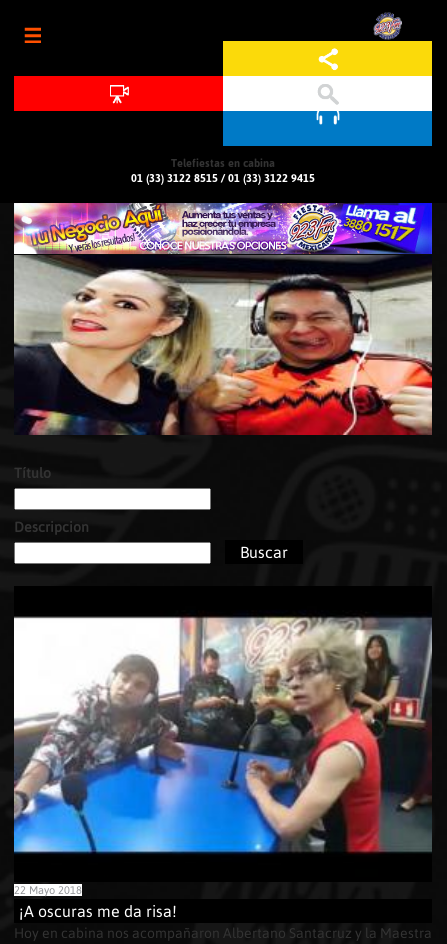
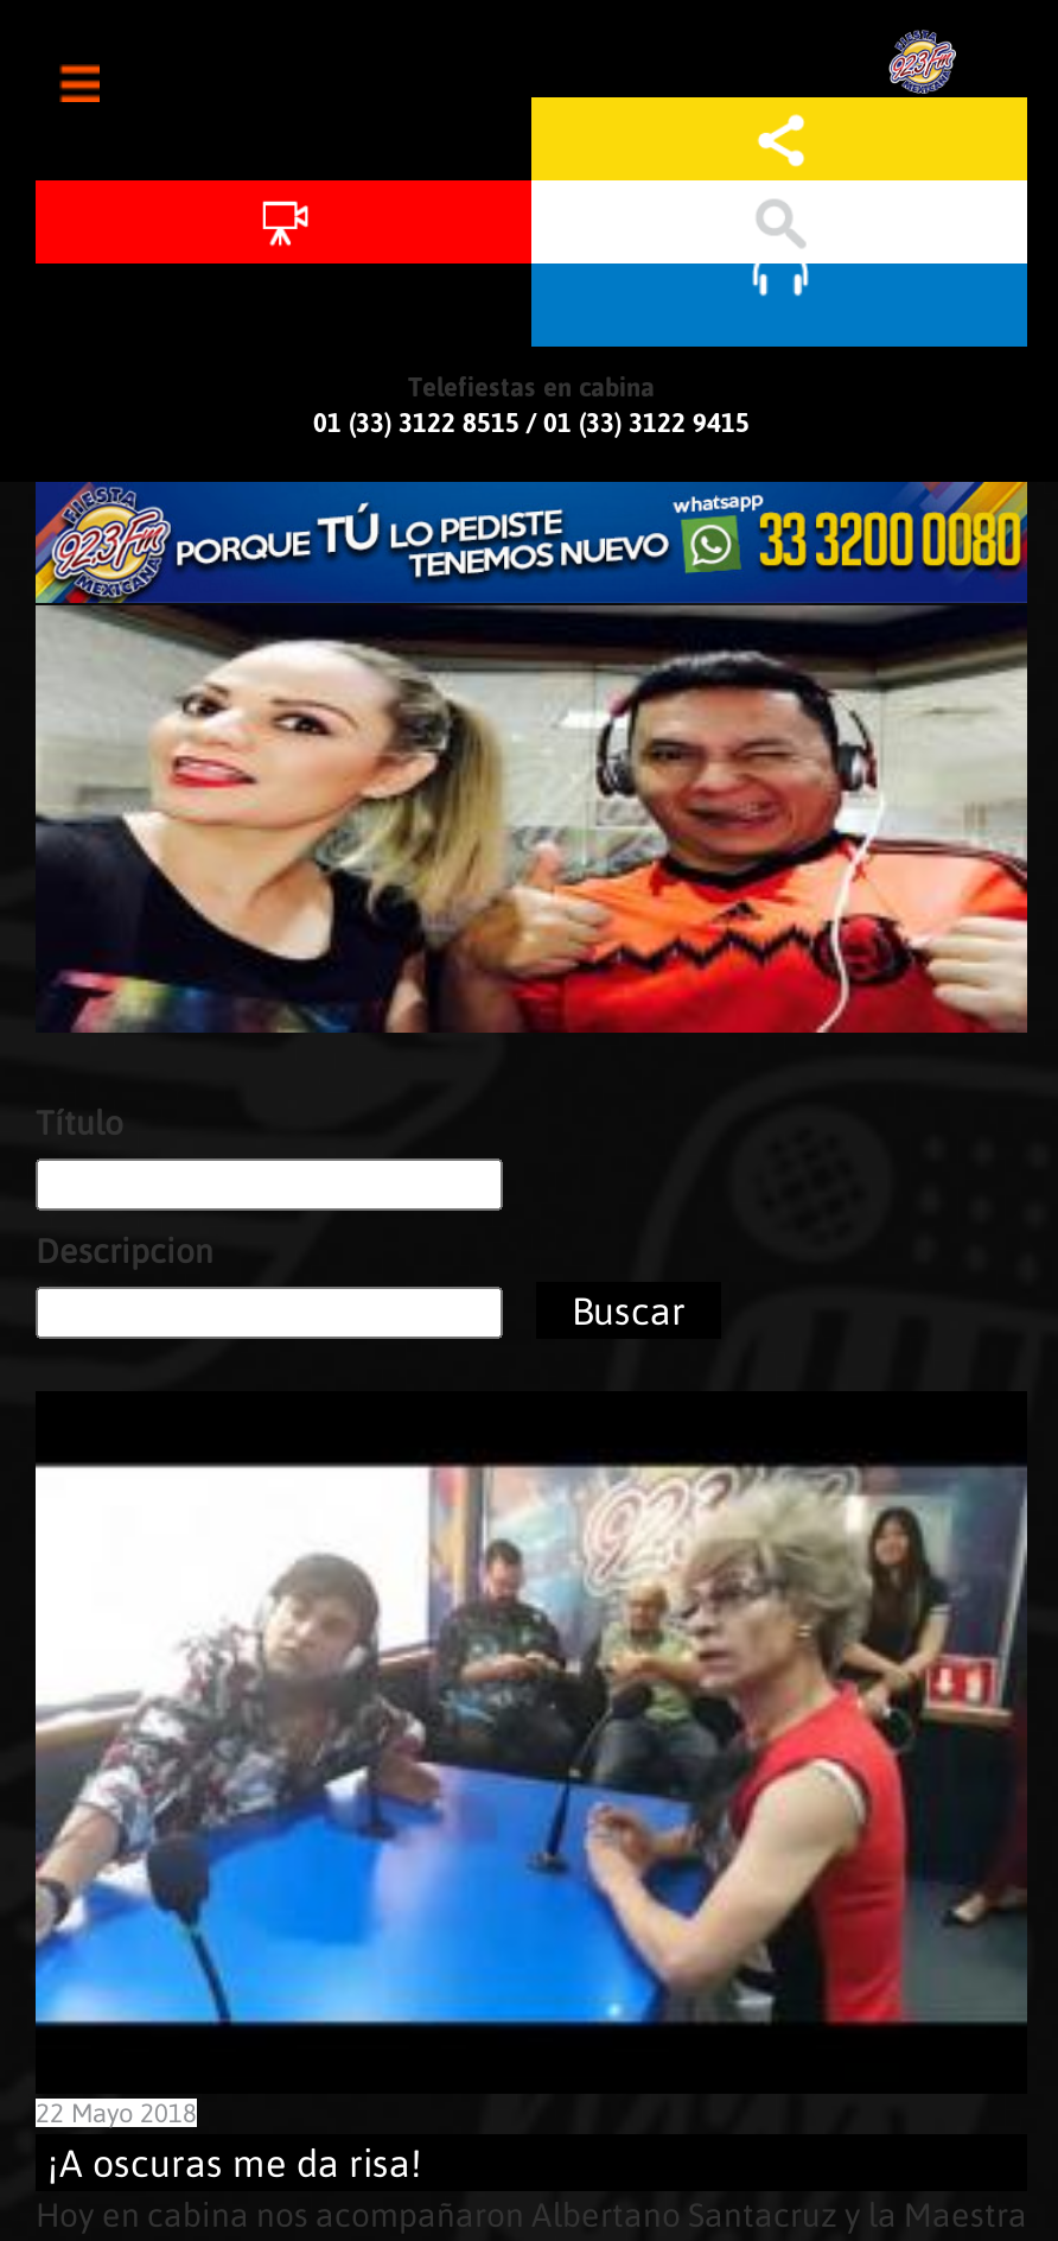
- [image]
+ [image]
